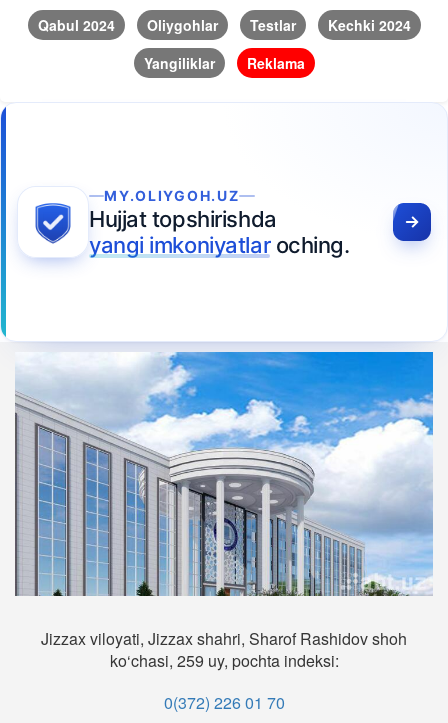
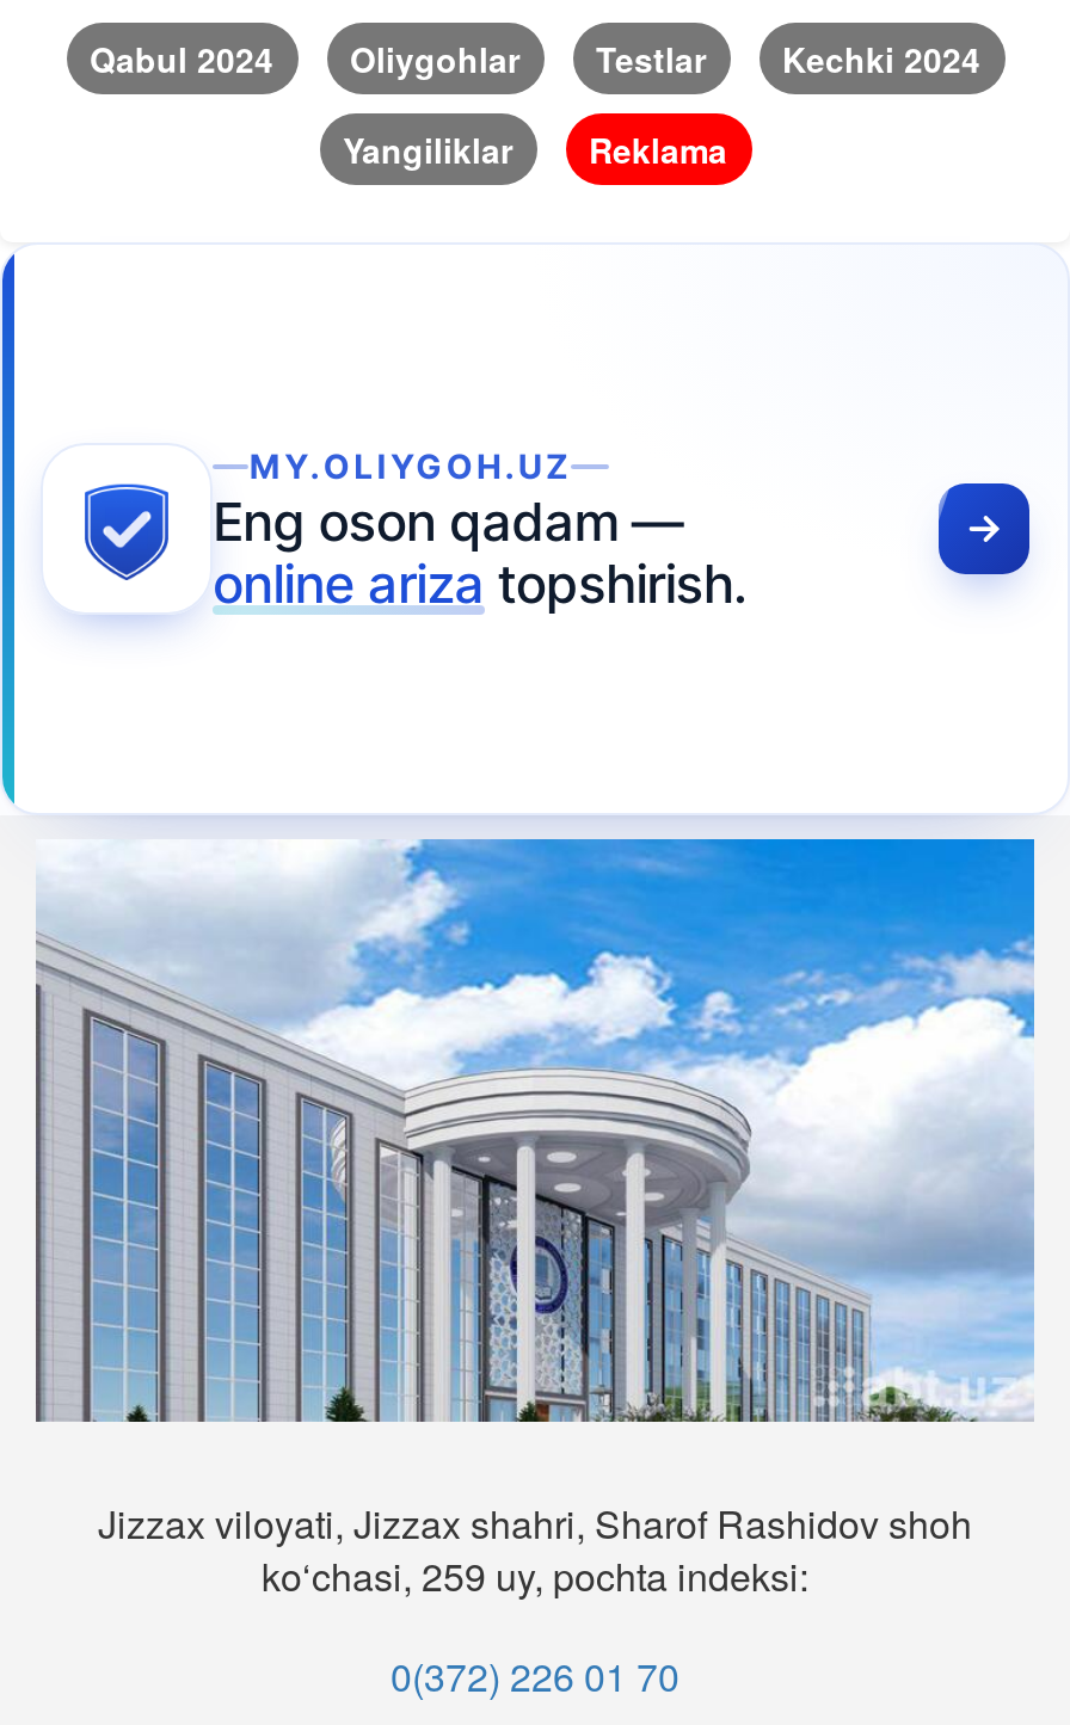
- Hujjat topshirishda
- yangi imkoniyatlar oching.
+ Eng oson qadam —
+ online ariza topshirish.
